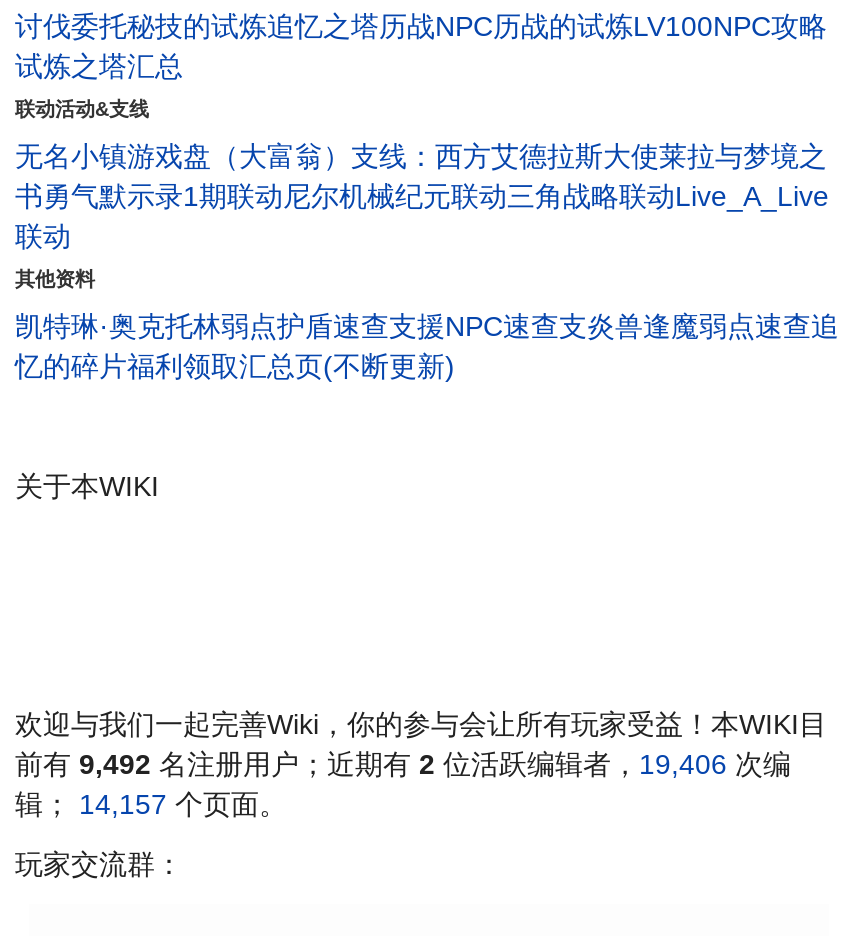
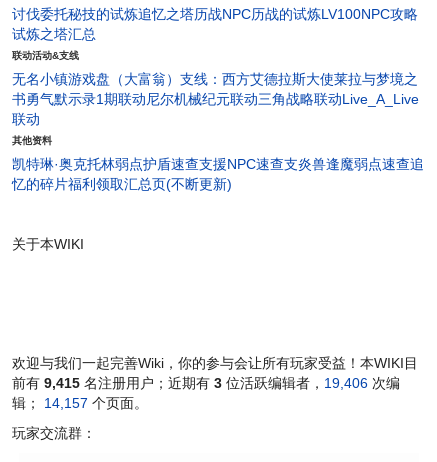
- 前有9,492名注册用户；近期有2位活跃编辑者，19,406次编
+ 前有9,415名注册用户；近期有3位活跃编辑者，19,406次编
